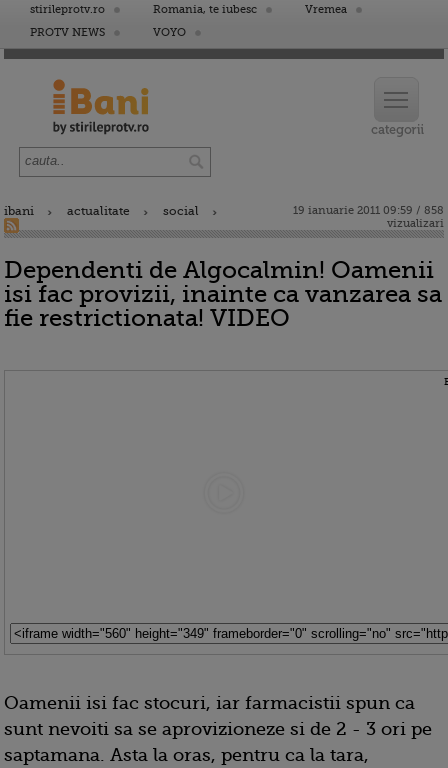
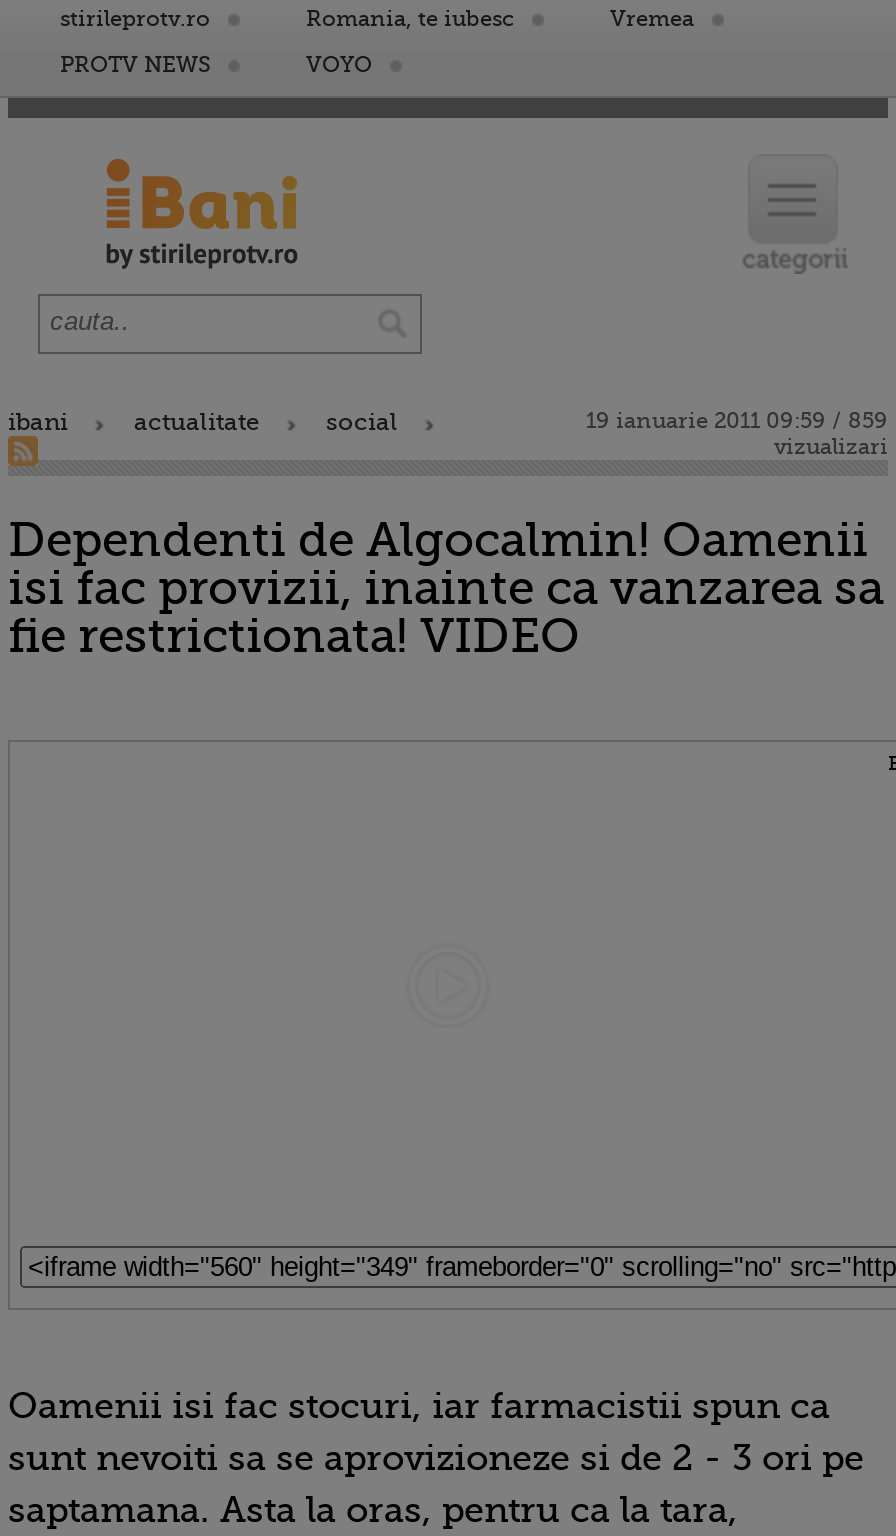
- 19 ianuarie 2011 09:59 / 858
+ 19 ianuarie 2011 09:59 / 859
